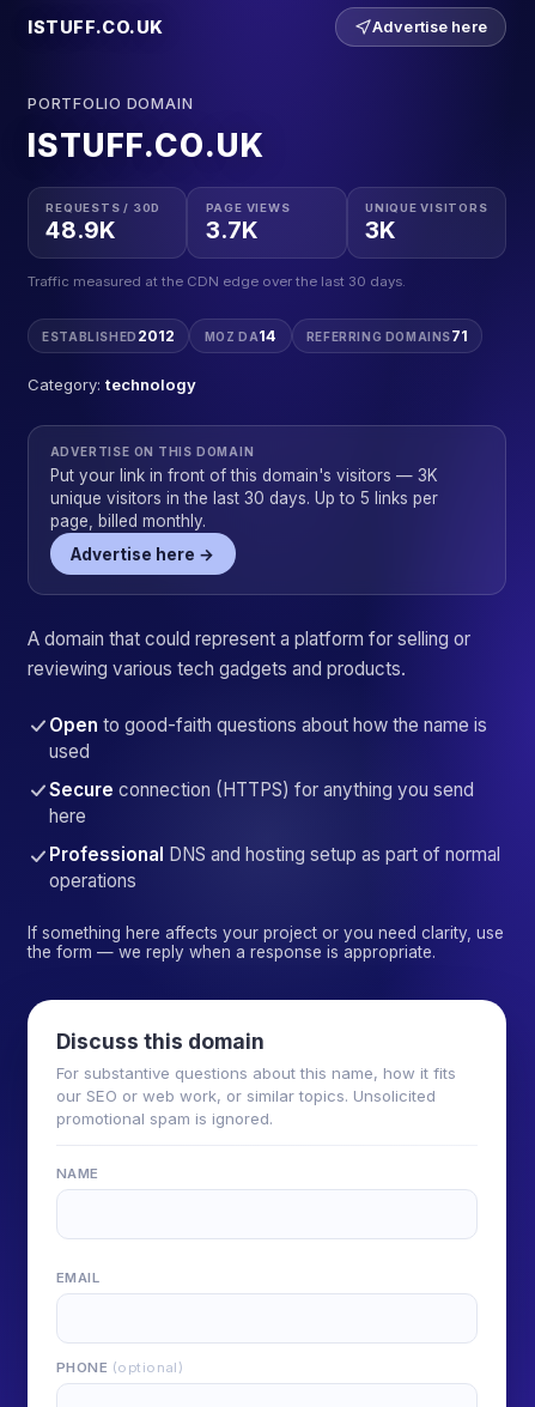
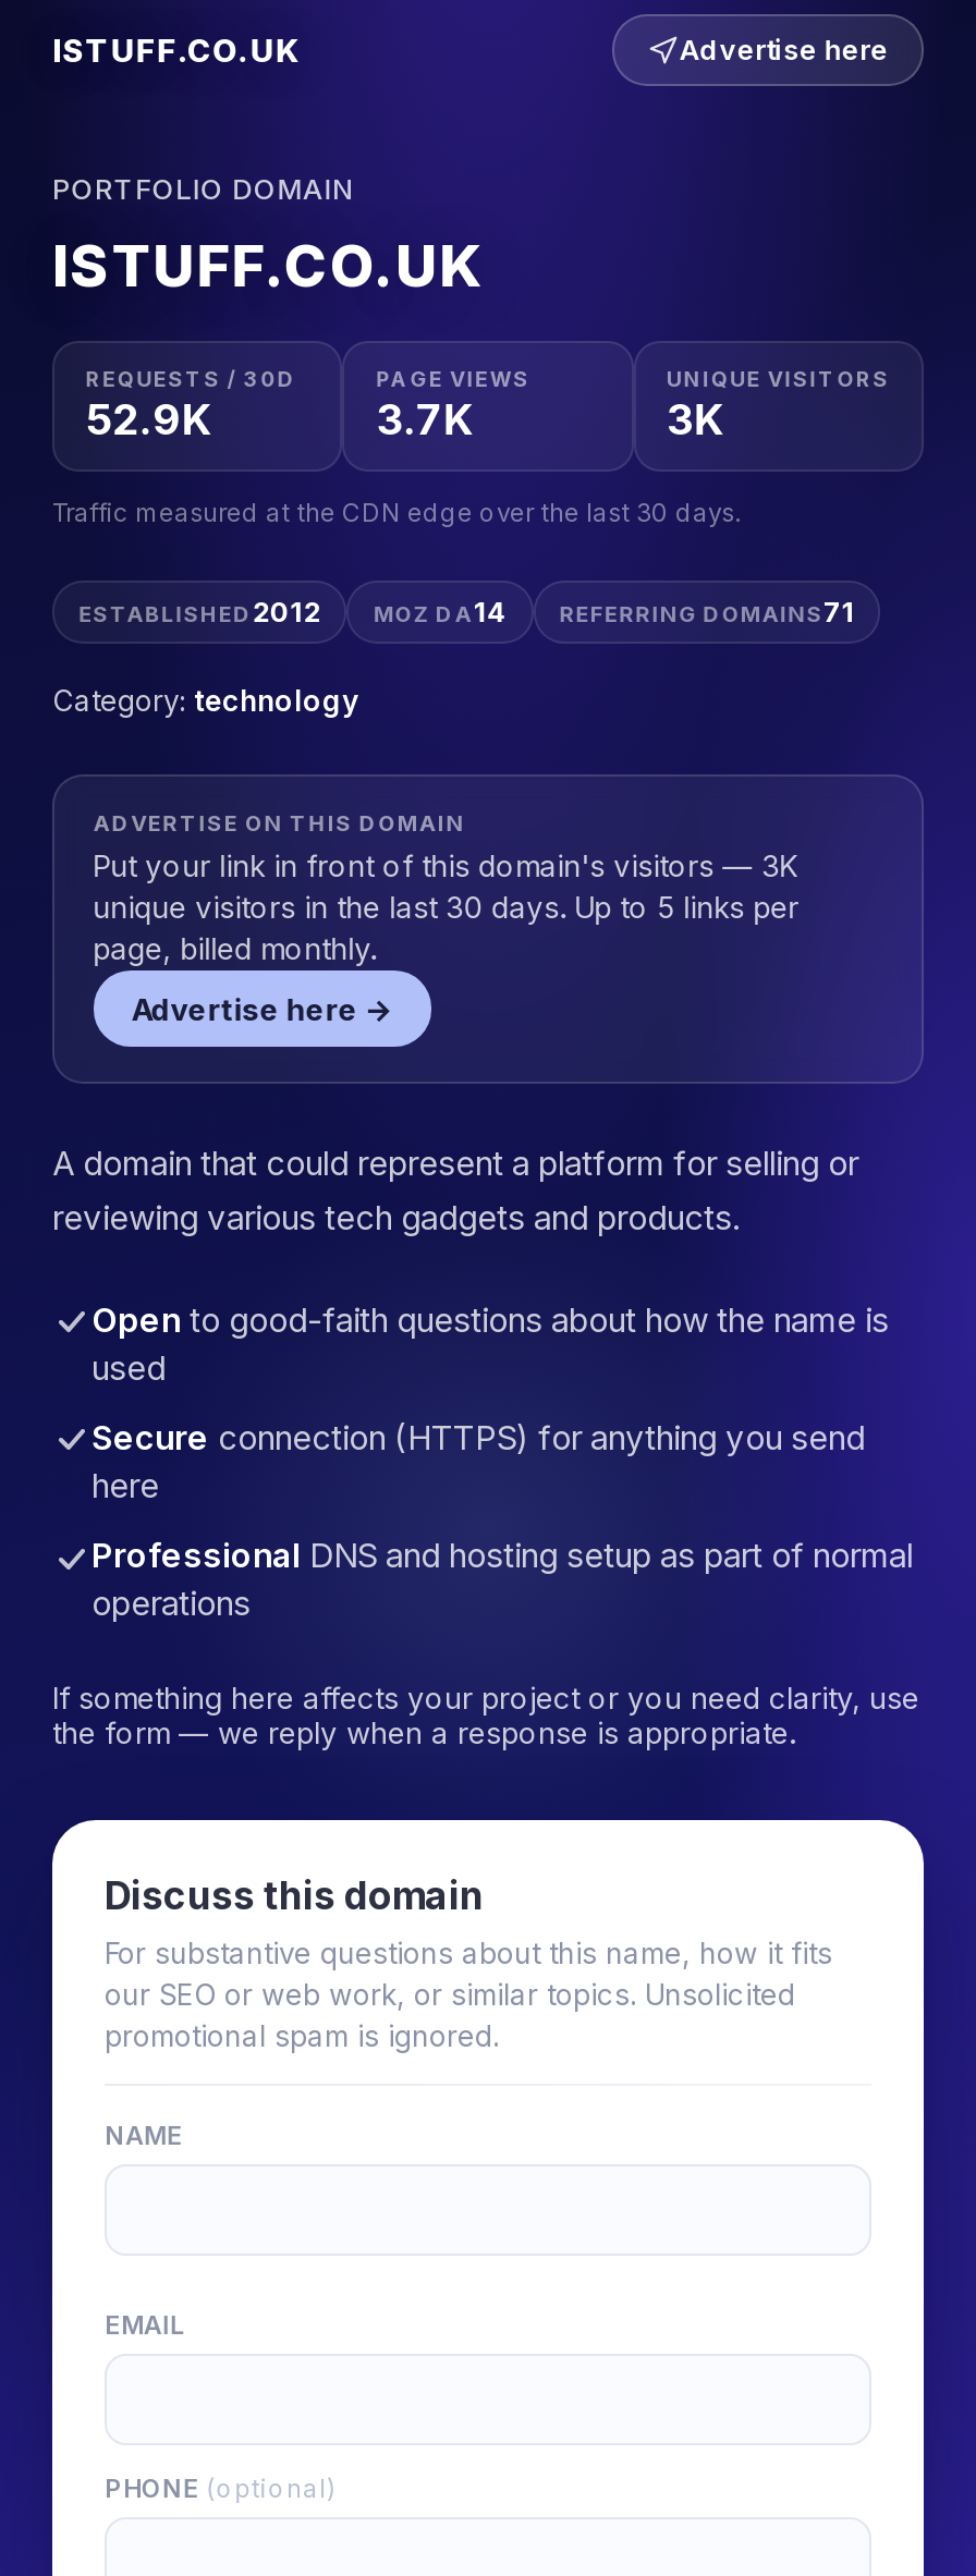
- 48.9K
+ 52.9K
